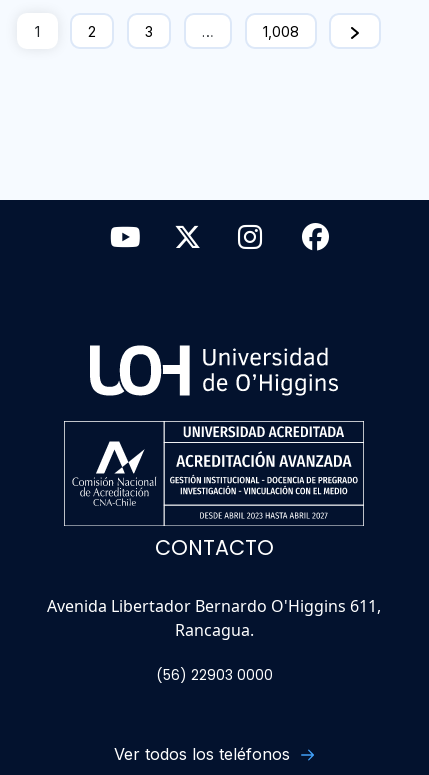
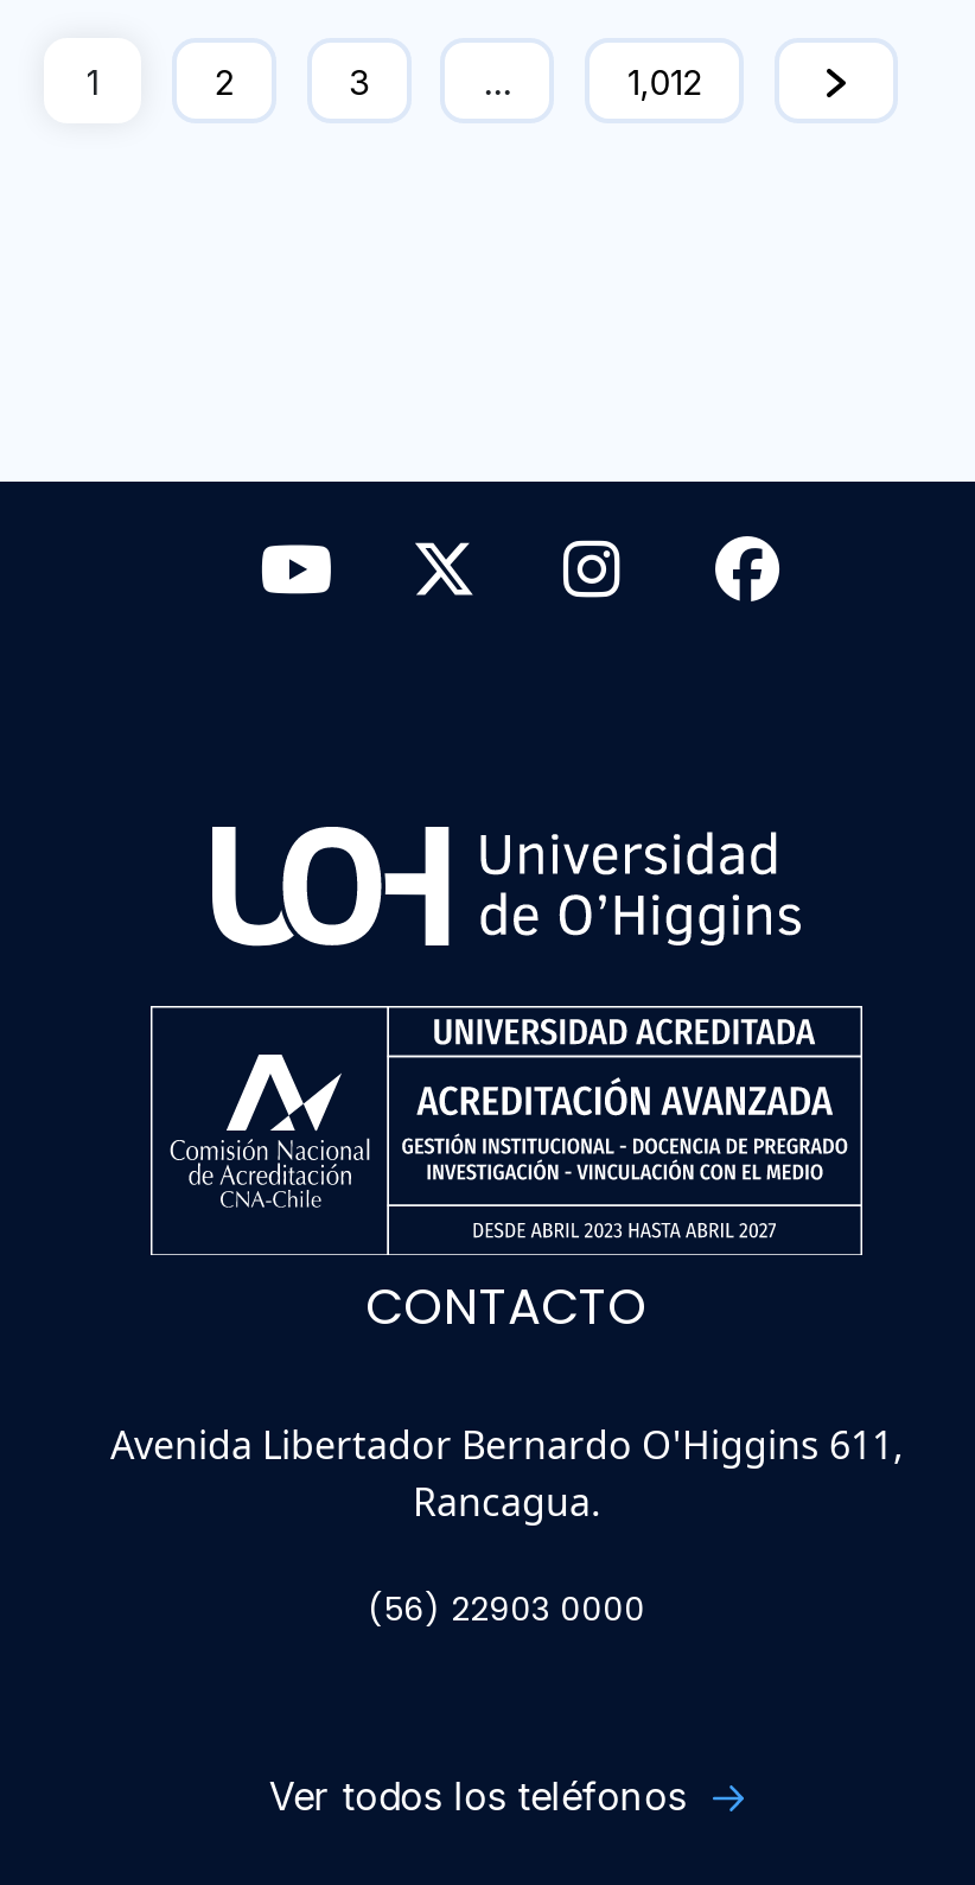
- 1,008
+ 1,012
